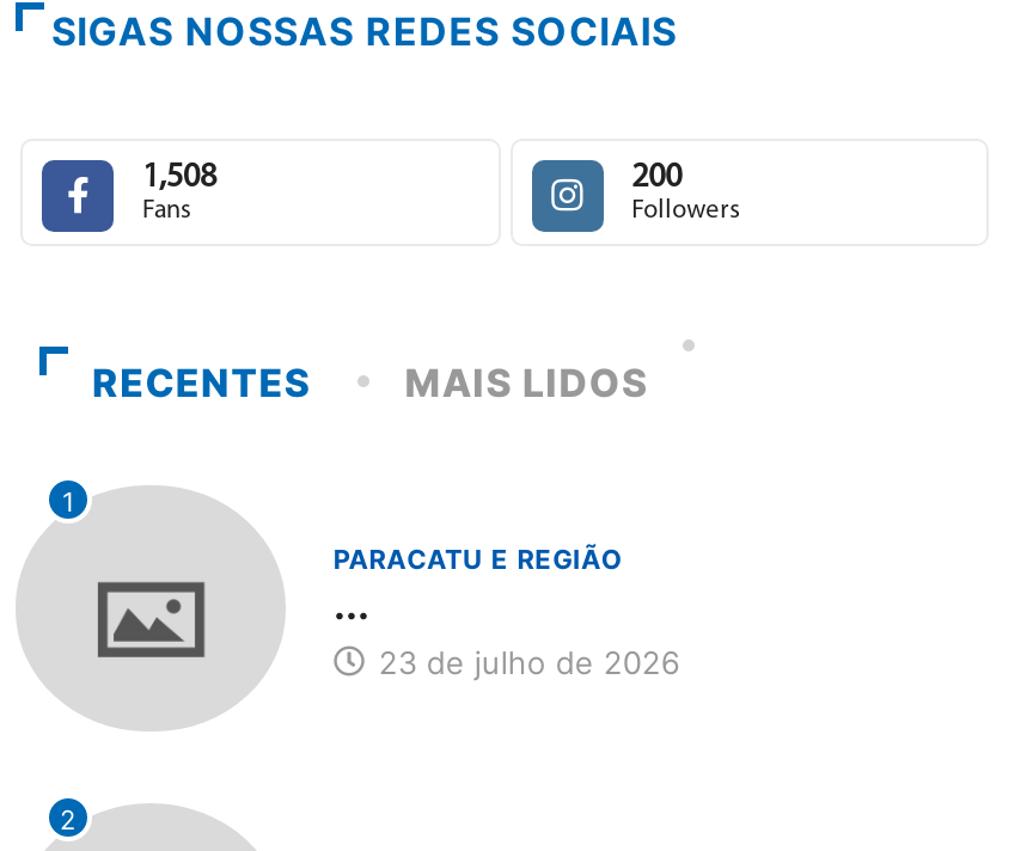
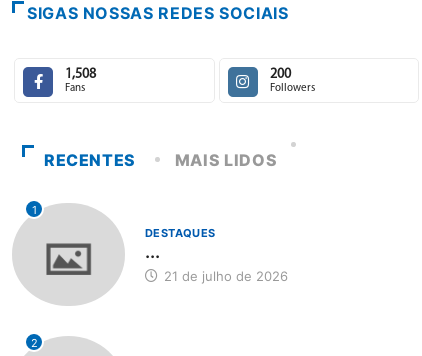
- PARACATU E REGIÃO
+ DESTAQUES

- 23 de julho de 2026
+ 21 de julho de 2026
